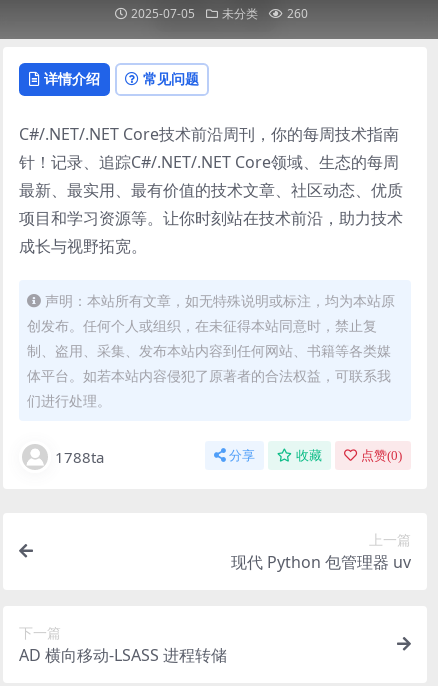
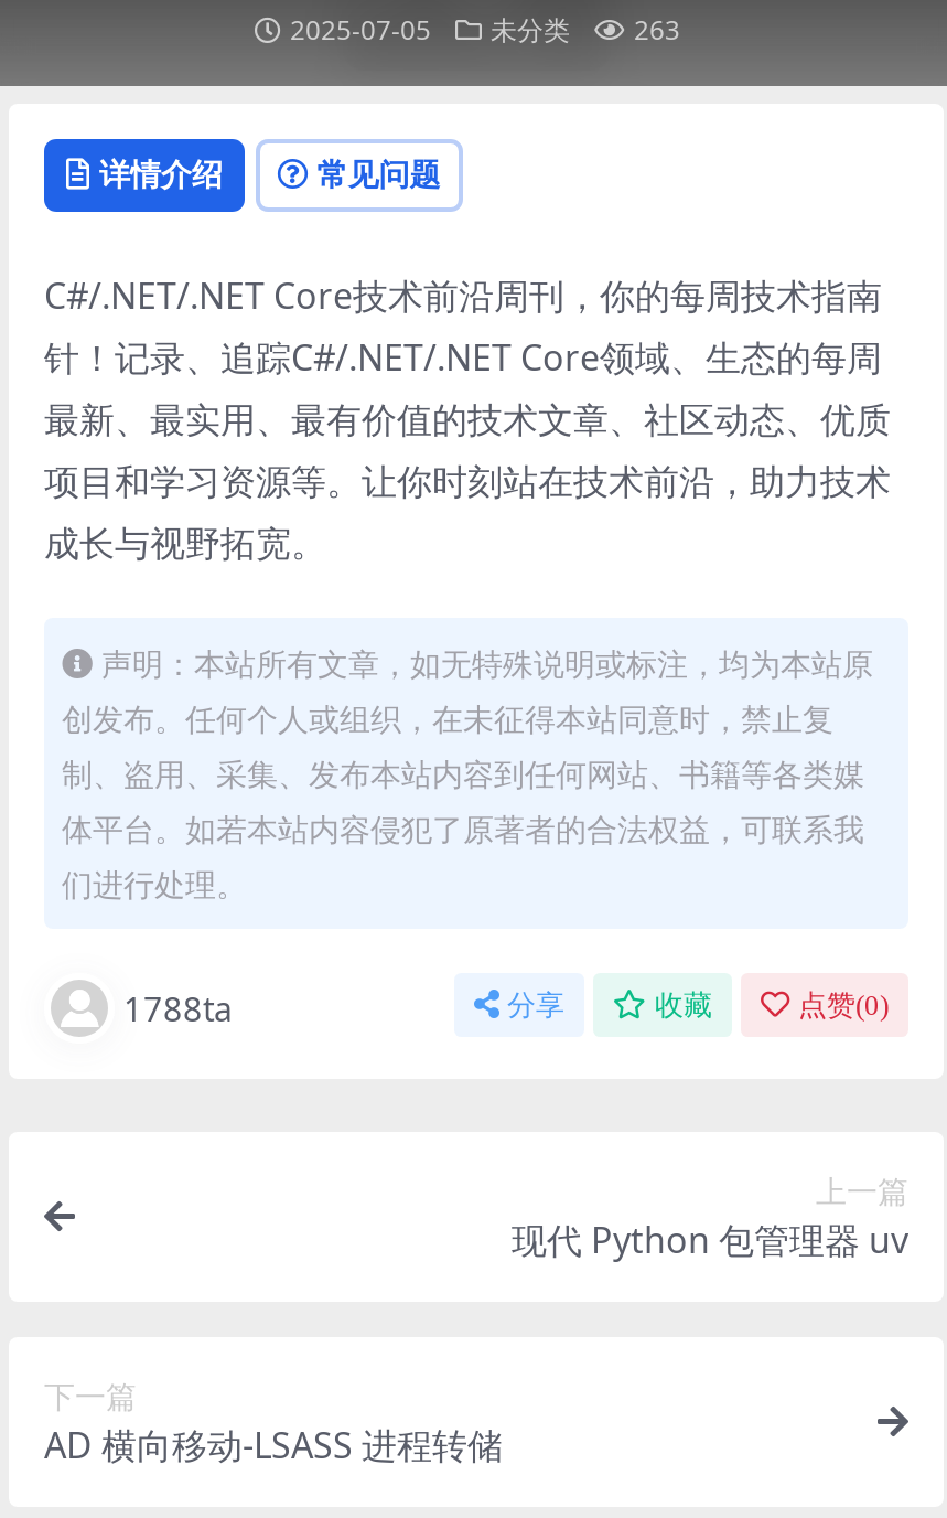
- 2025-07-05 未分类 260
+ 2025-07-05 未分类 263
